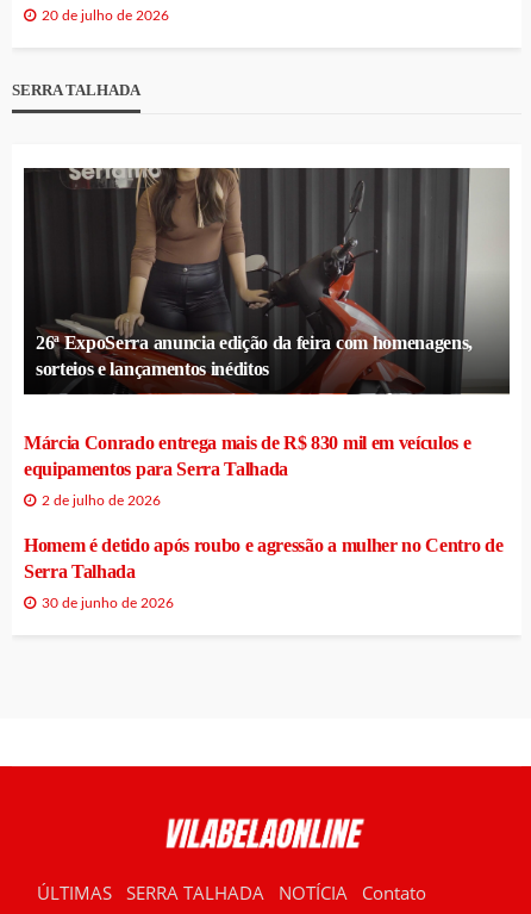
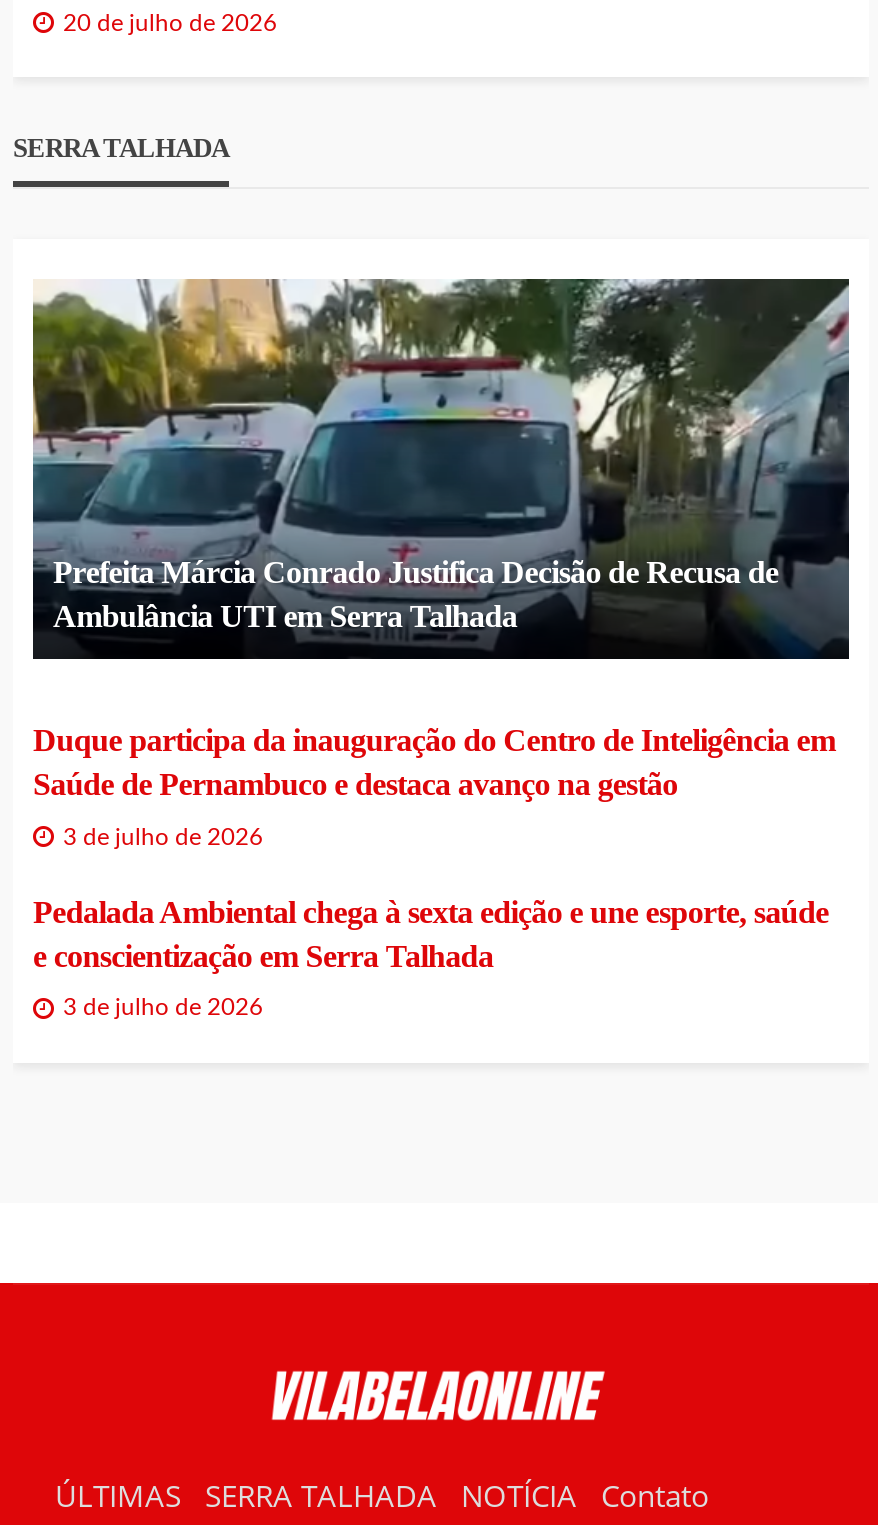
- [image]
- 26ª ExpoSerra anuncia edição da feira com homenagens,
- sorteios e lançamentos inéditos
+ [image]
+ Prefeita Márcia Conrado Justifica Decisão de Recusa de
+ Ambulância UTI em Serra Talhada

- Márcia Conrado entrega mais de R$ 830 mil em veículos e
- equipamentos para Serra Talhada
+ Duque participa da inauguração do Centro de Inteligência em
+ Saúde de Pernambuco e destaca avanço na gestão

- 2 de julho de 2026
+ 3 de julho de 2026

- Homem é detido após roubo e agressão a mulher no Centro de
- Serra Talhada
+ Pedalada Ambiental chega à sexta edição e une esporte, saúde
+ e conscientização em Serra Talhada

- 30 de junho de 2026
+ 3 de julho de 2026
